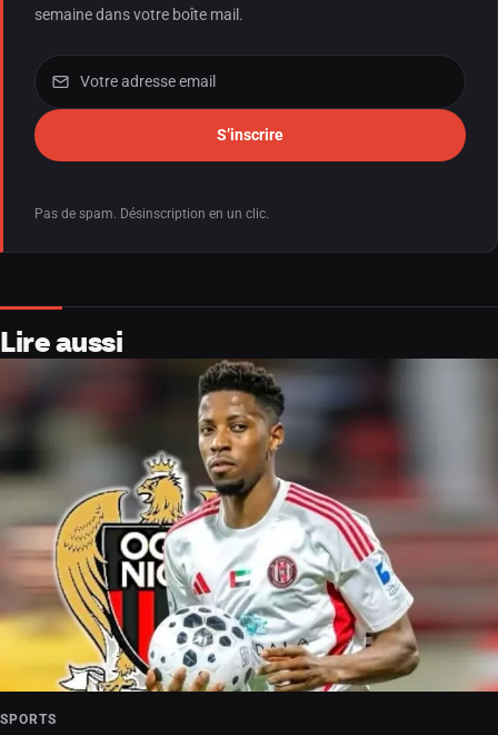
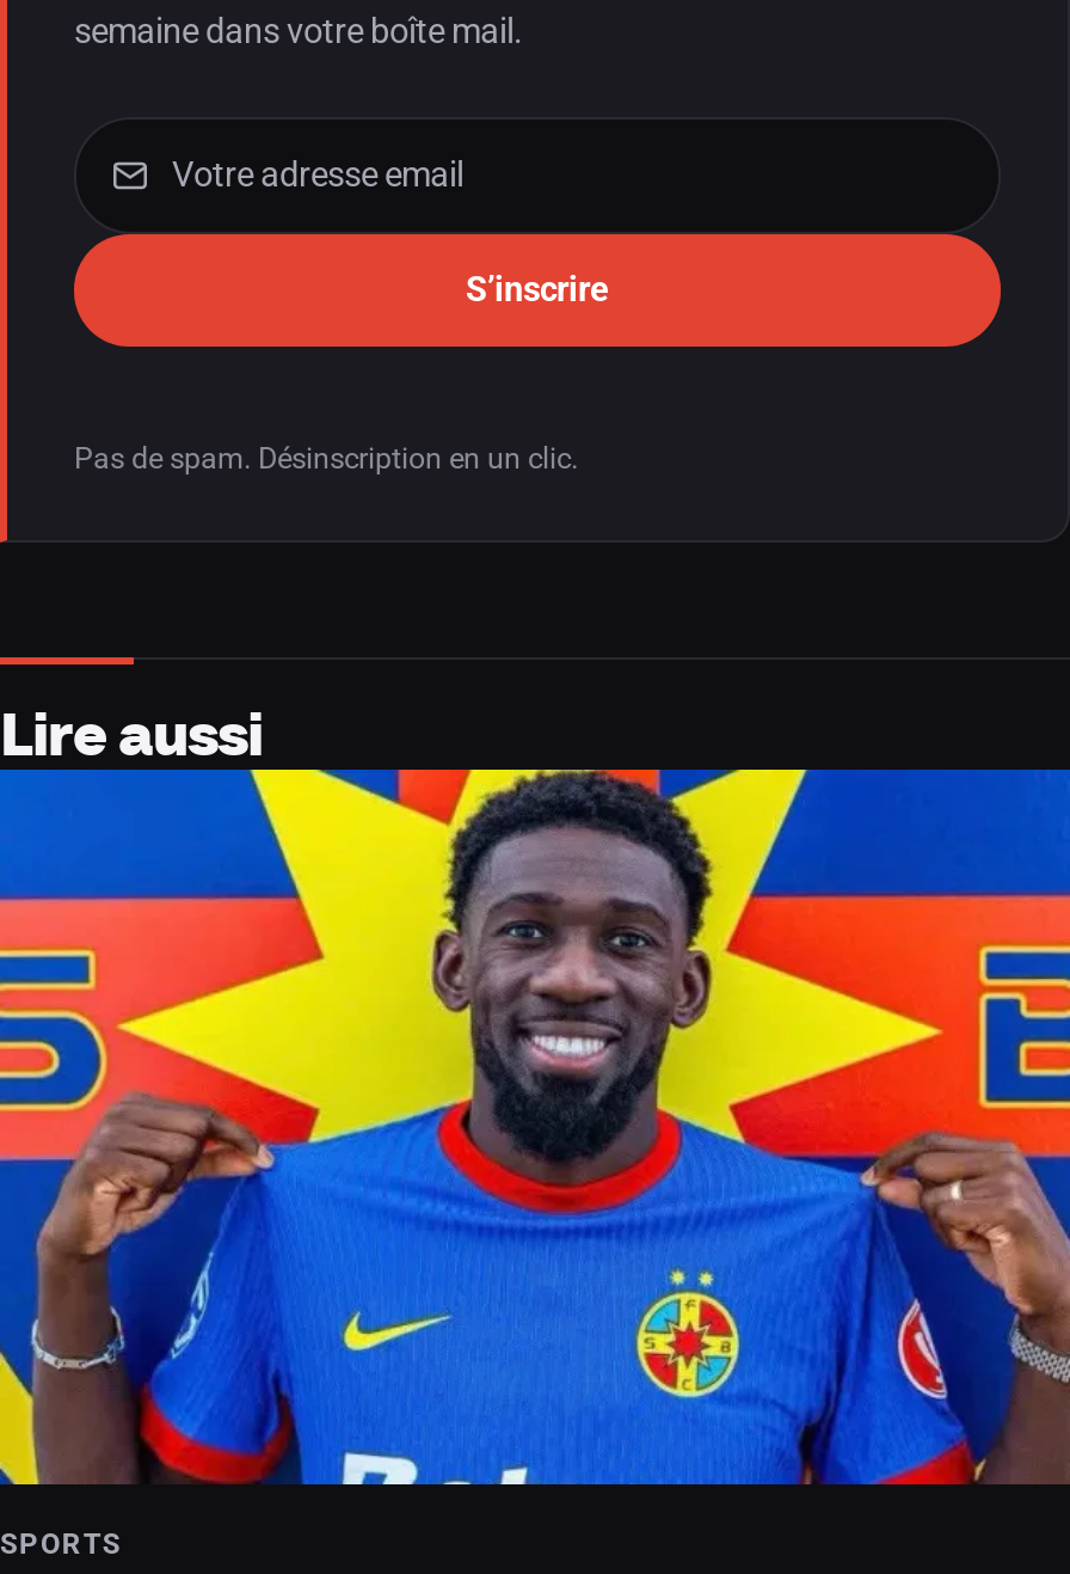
- [image]
+ [image]
